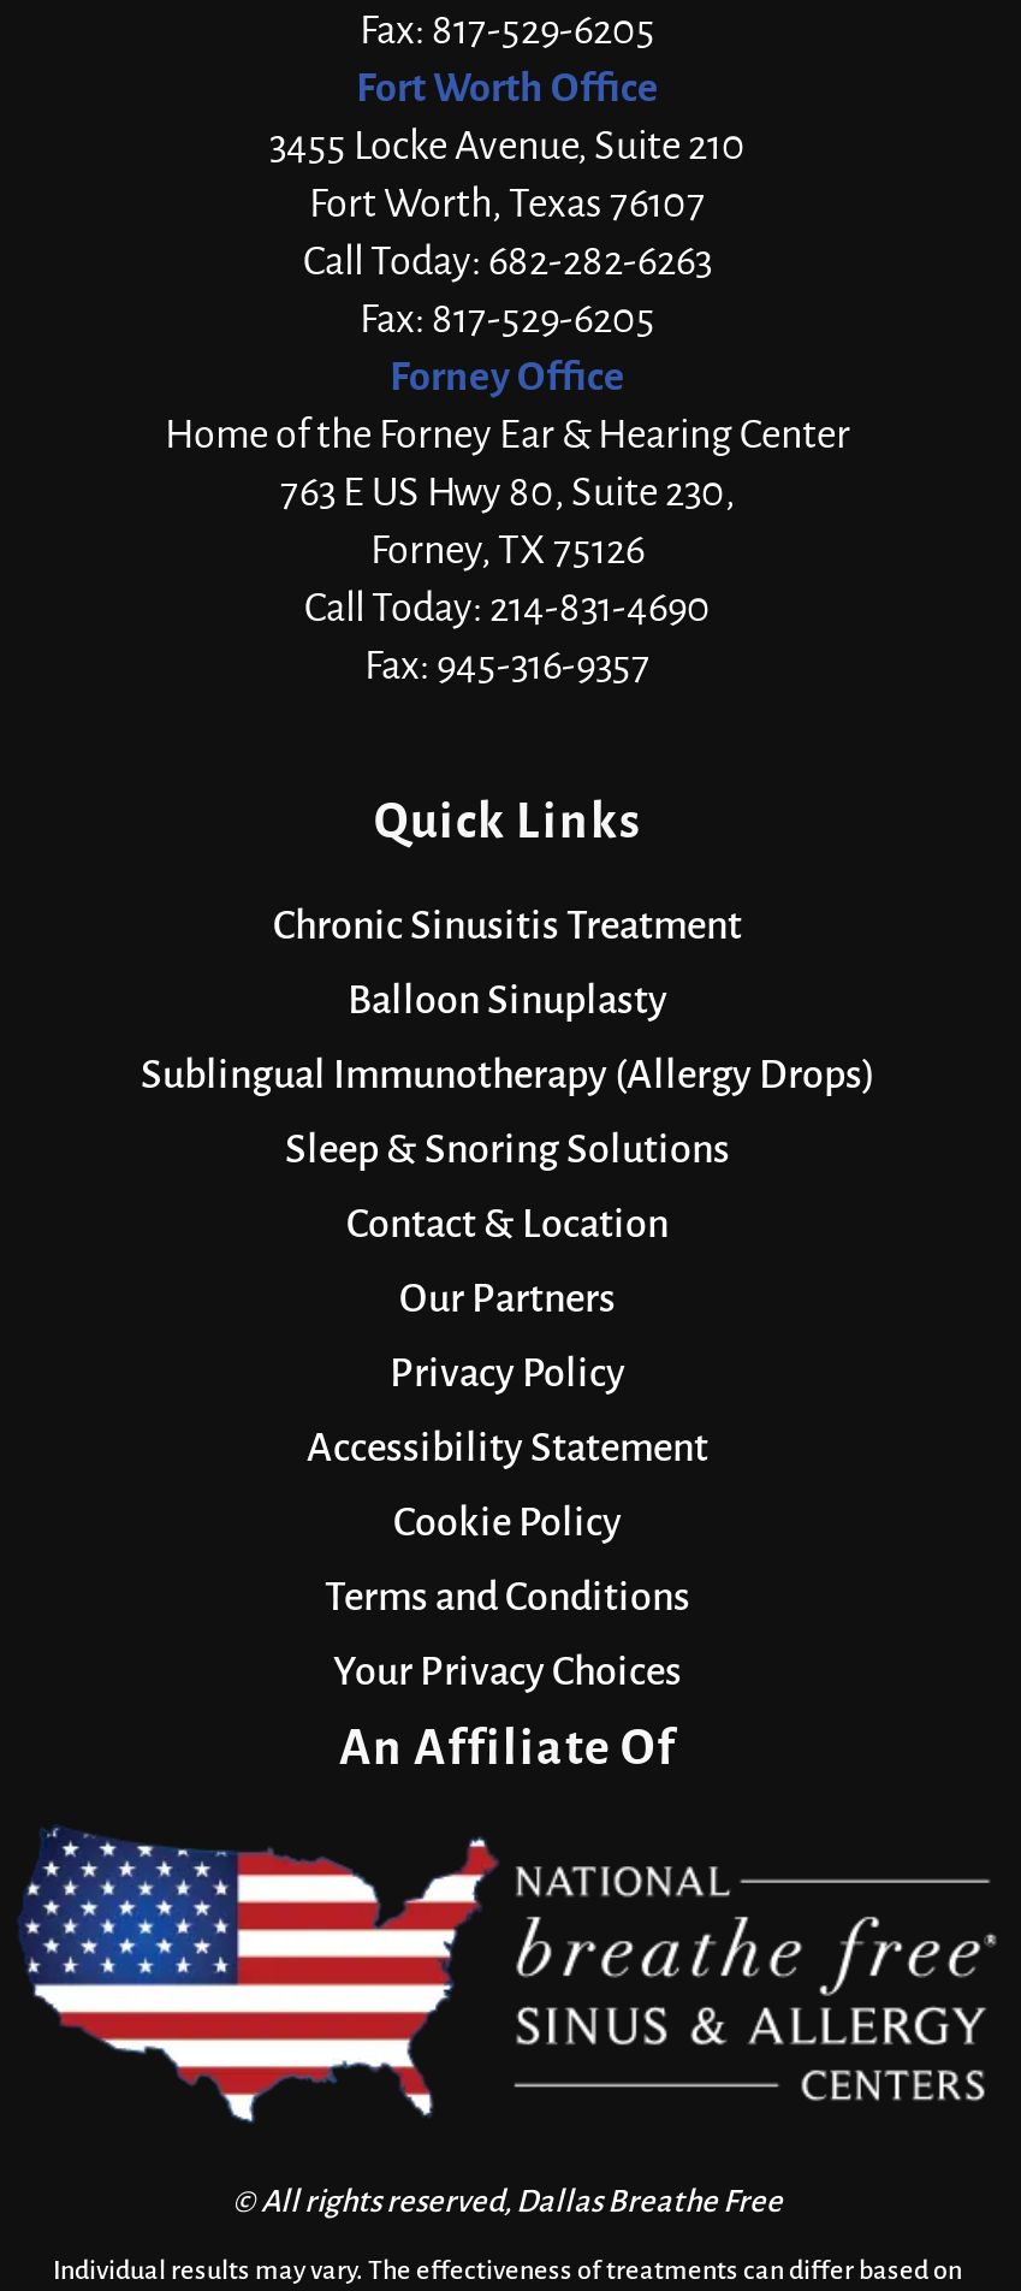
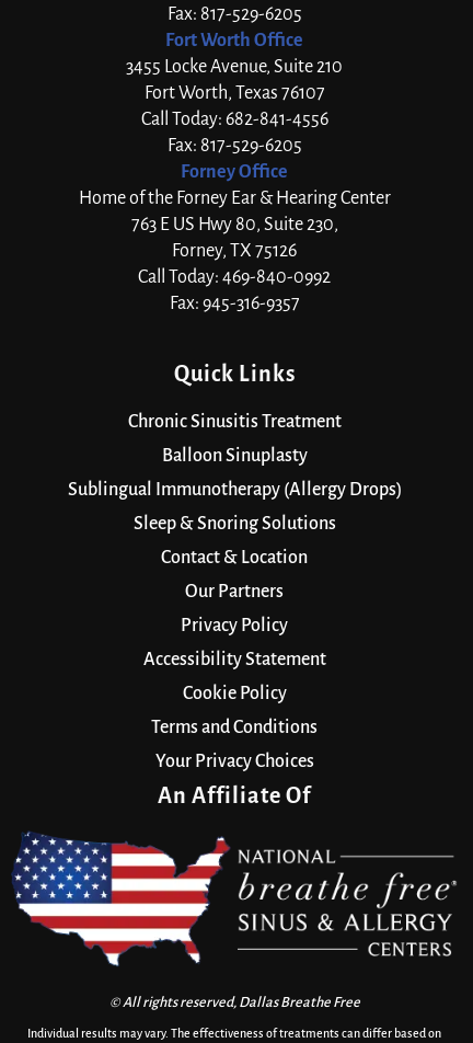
- Call Today: 682-282-6263
+ Call Today: 682-841-4556

- Call Today: 214-831-4690
+ Call Today: 469-840-0992
